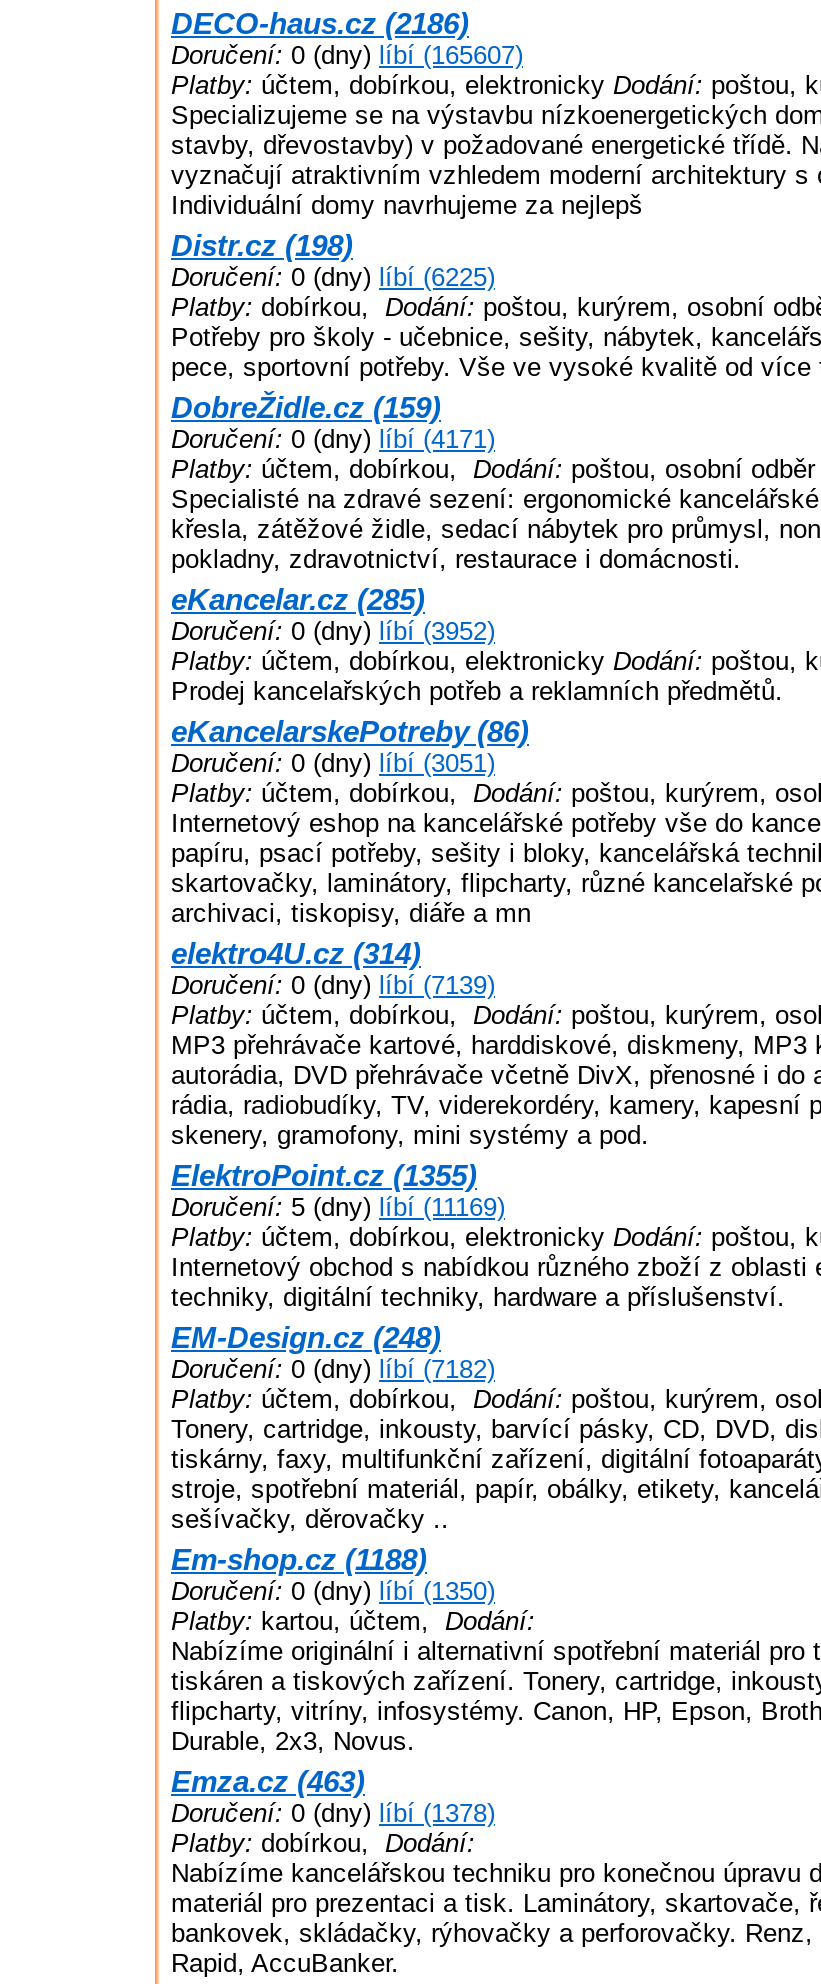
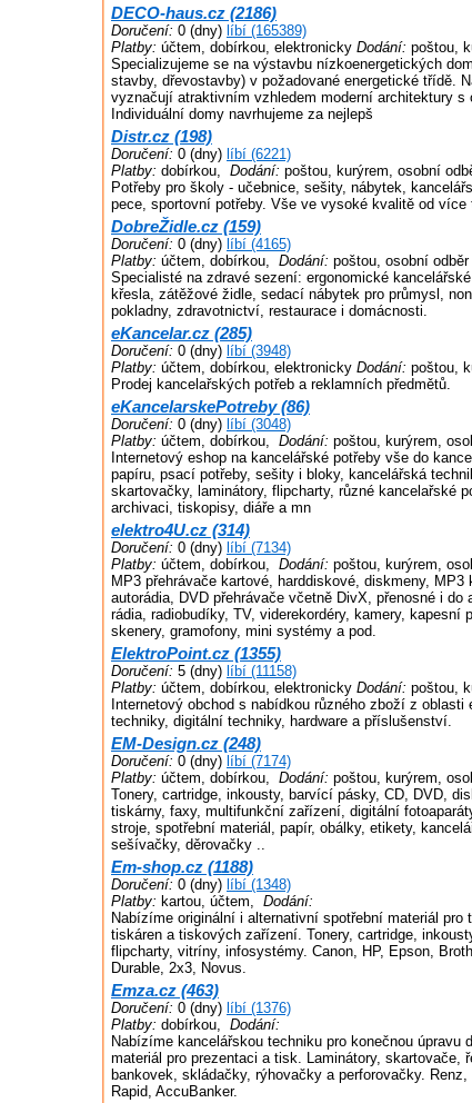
- Doručení: 0 (dny) líbí (165607)
+ Doručení: 0 (dny) líbí (165389)

- Doručení: 0 (dny) líbí (6225)
+ Doručení: 0 (dny) líbí (6221)

- Doručení: 0 (dny) líbí (4171)
+ Doručení: 0 (dny) líbí (4165)

- Doručení: 0 (dny) líbí (3952)
+ Doručení: 0 (dny) líbí (3948)

- Doručení: 0 (dny) líbí (3051)
+ Doručení: 0 (dny) líbí (3048)

- Doručení: 0 (dny) líbí (7139)
+ Doručení: 0 (dny) líbí (7134)

- Doručení: 5 (dny) líbí (11169)
+ Doručení: 5 (dny) líbí (11158)

- Doručení: 0 (dny) líbí (7182)
+ Doručení: 0 (dny) líbí (7174)

- Doručení: 0 (dny) líbí (1350)
+ Doručení: 0 (dny) líbí (1348)

- Doručení: 0 (dny) líbí (1378)
+ Doručení: 0 (dny) líbí (1376)
